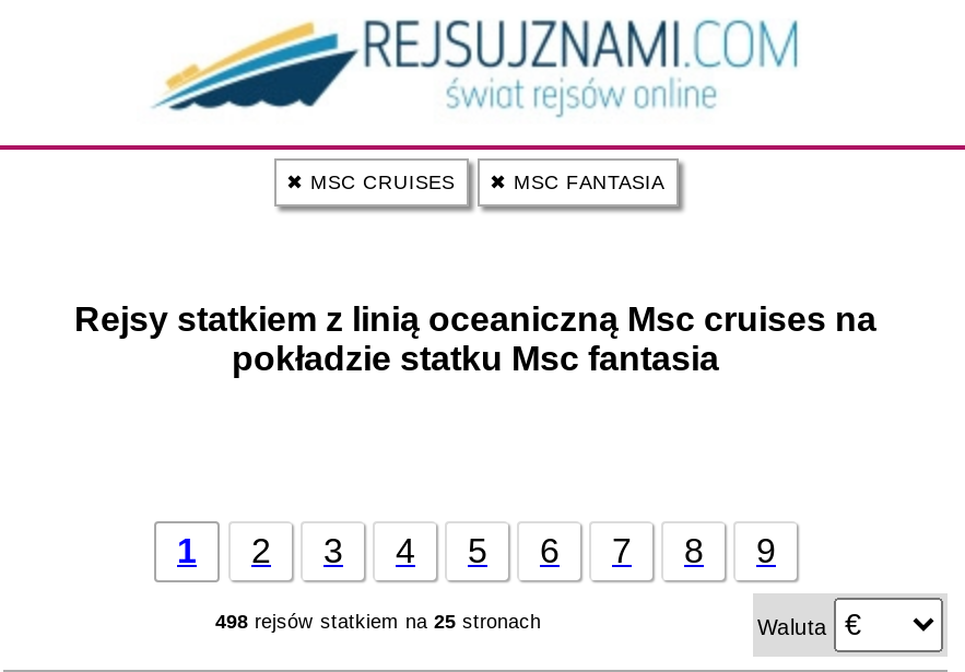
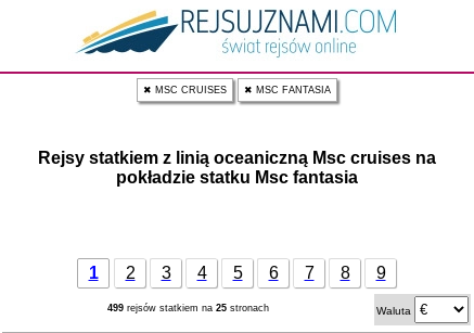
- 498 rejsów statkiem na 25 stronach
+ 499 rejsów statkiem na 25 stronach
